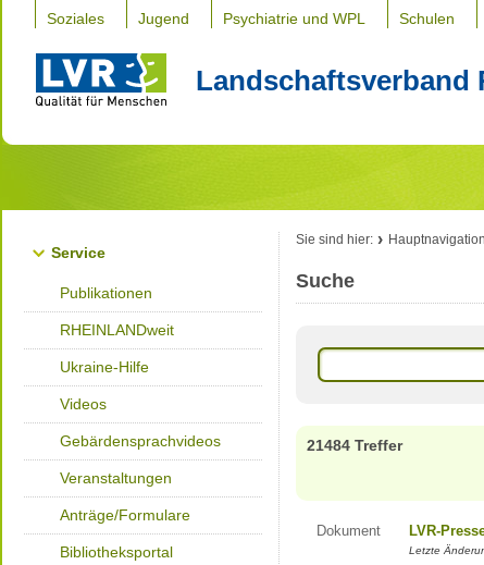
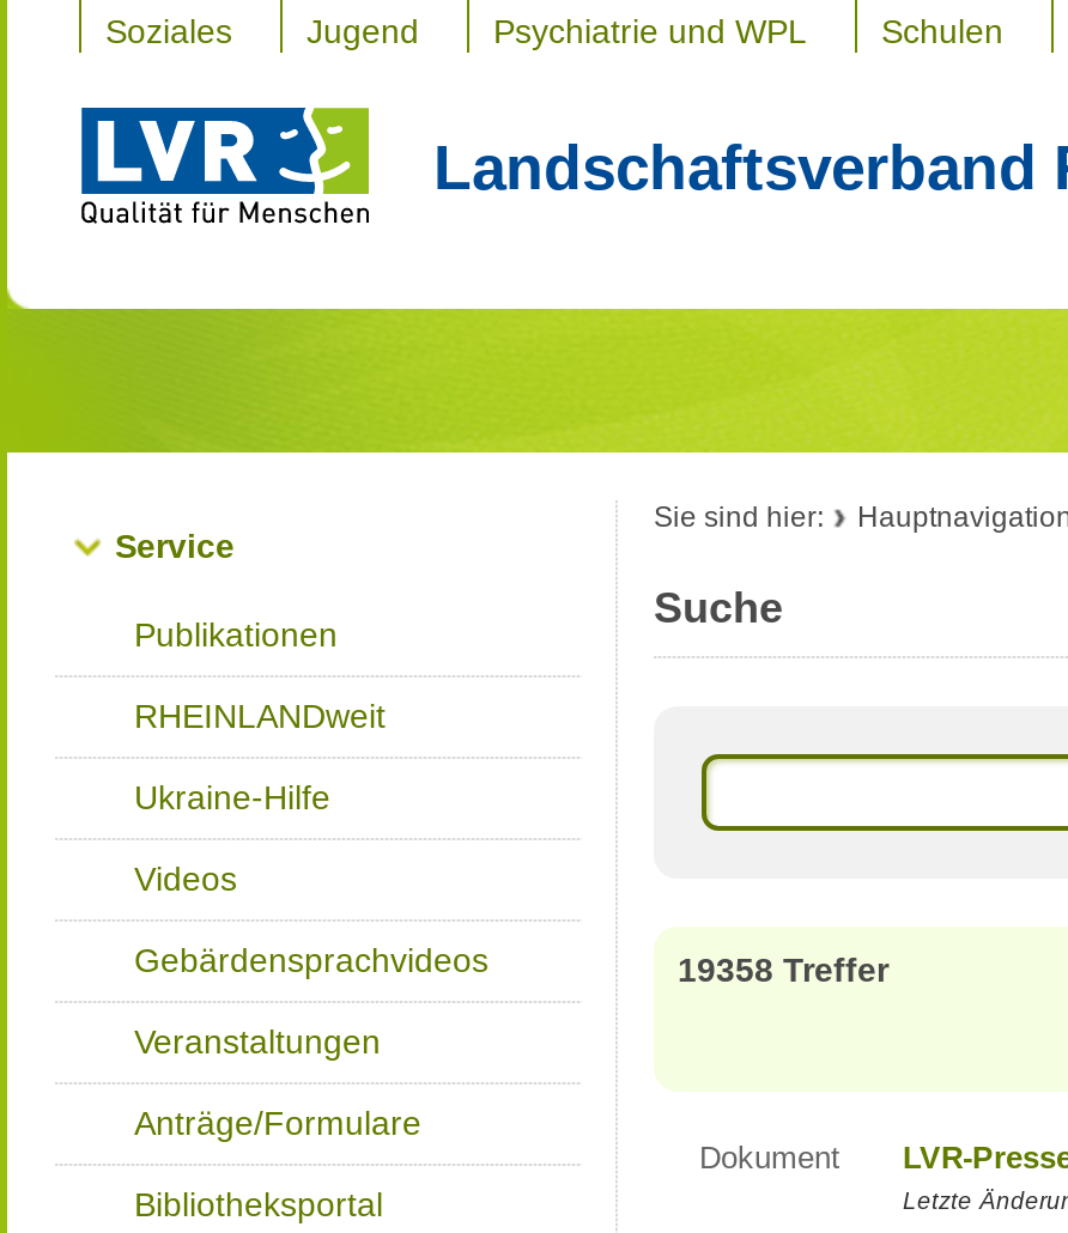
- 21484 Treffer
+ 19358 Treffer
